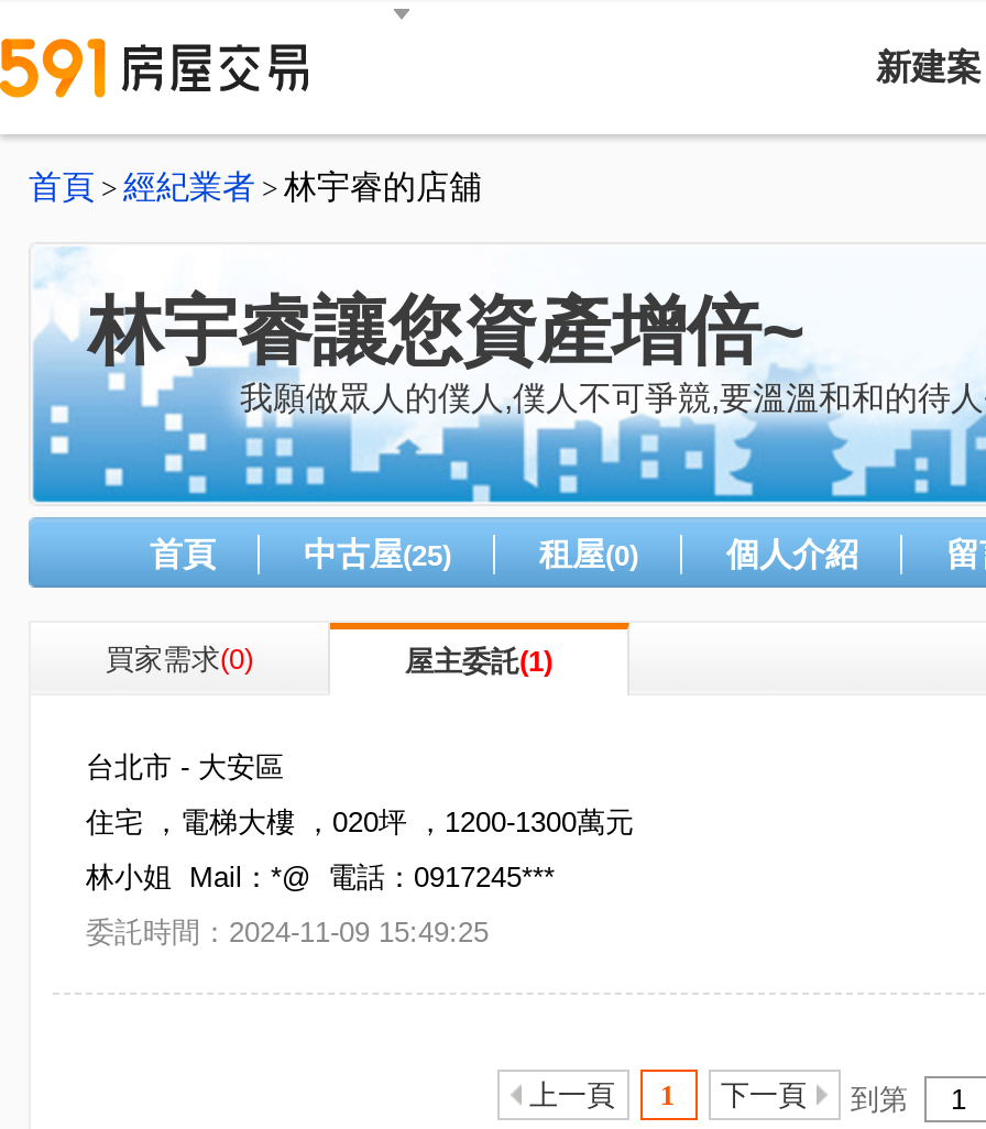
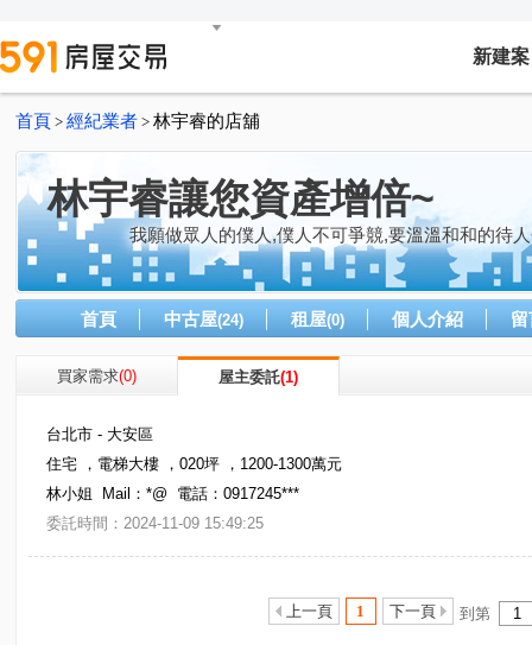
- 中古屋(25)
+ 中古屋(24)
